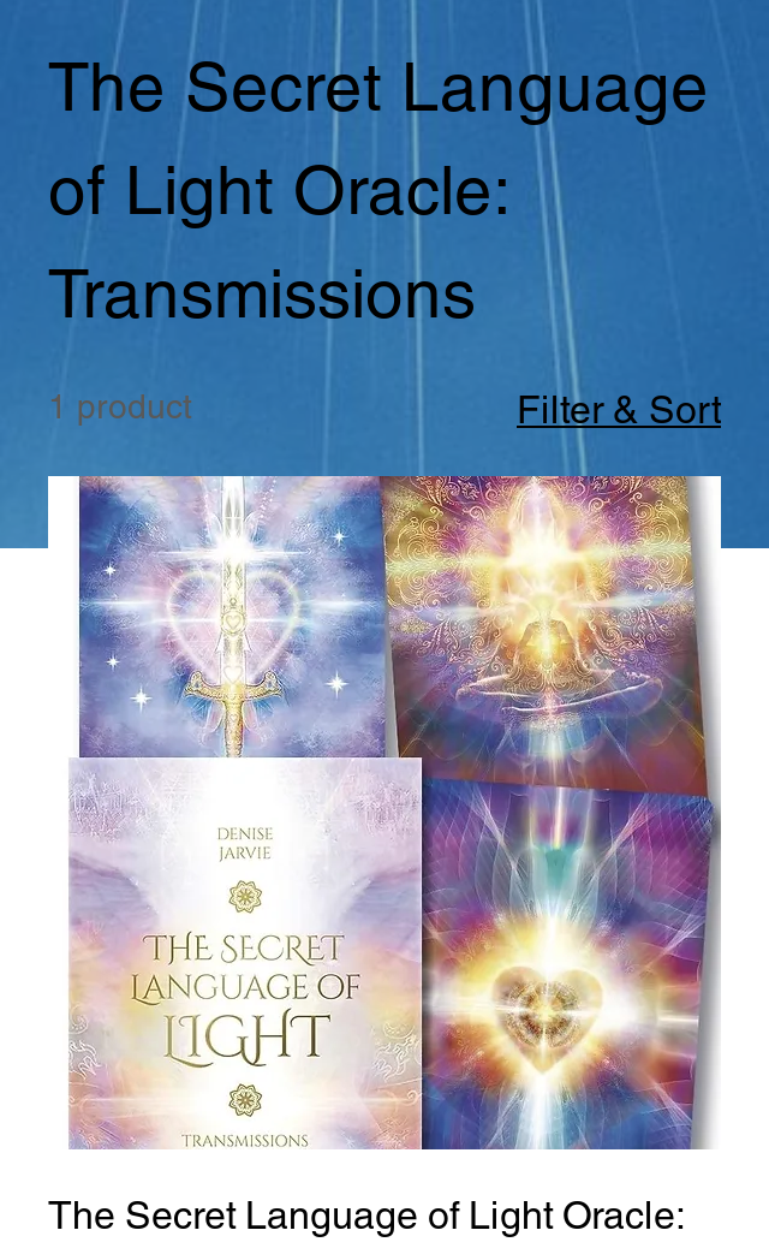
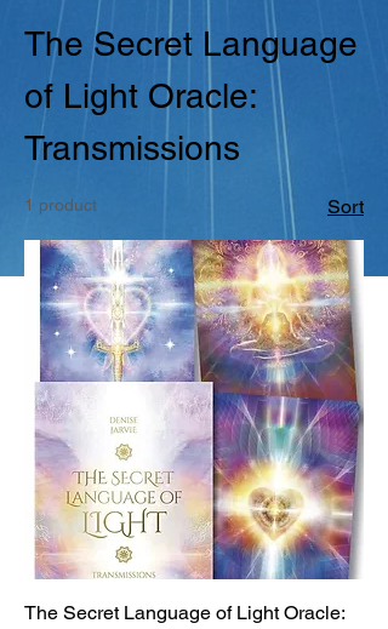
- Filter & Sort
+ Sort
